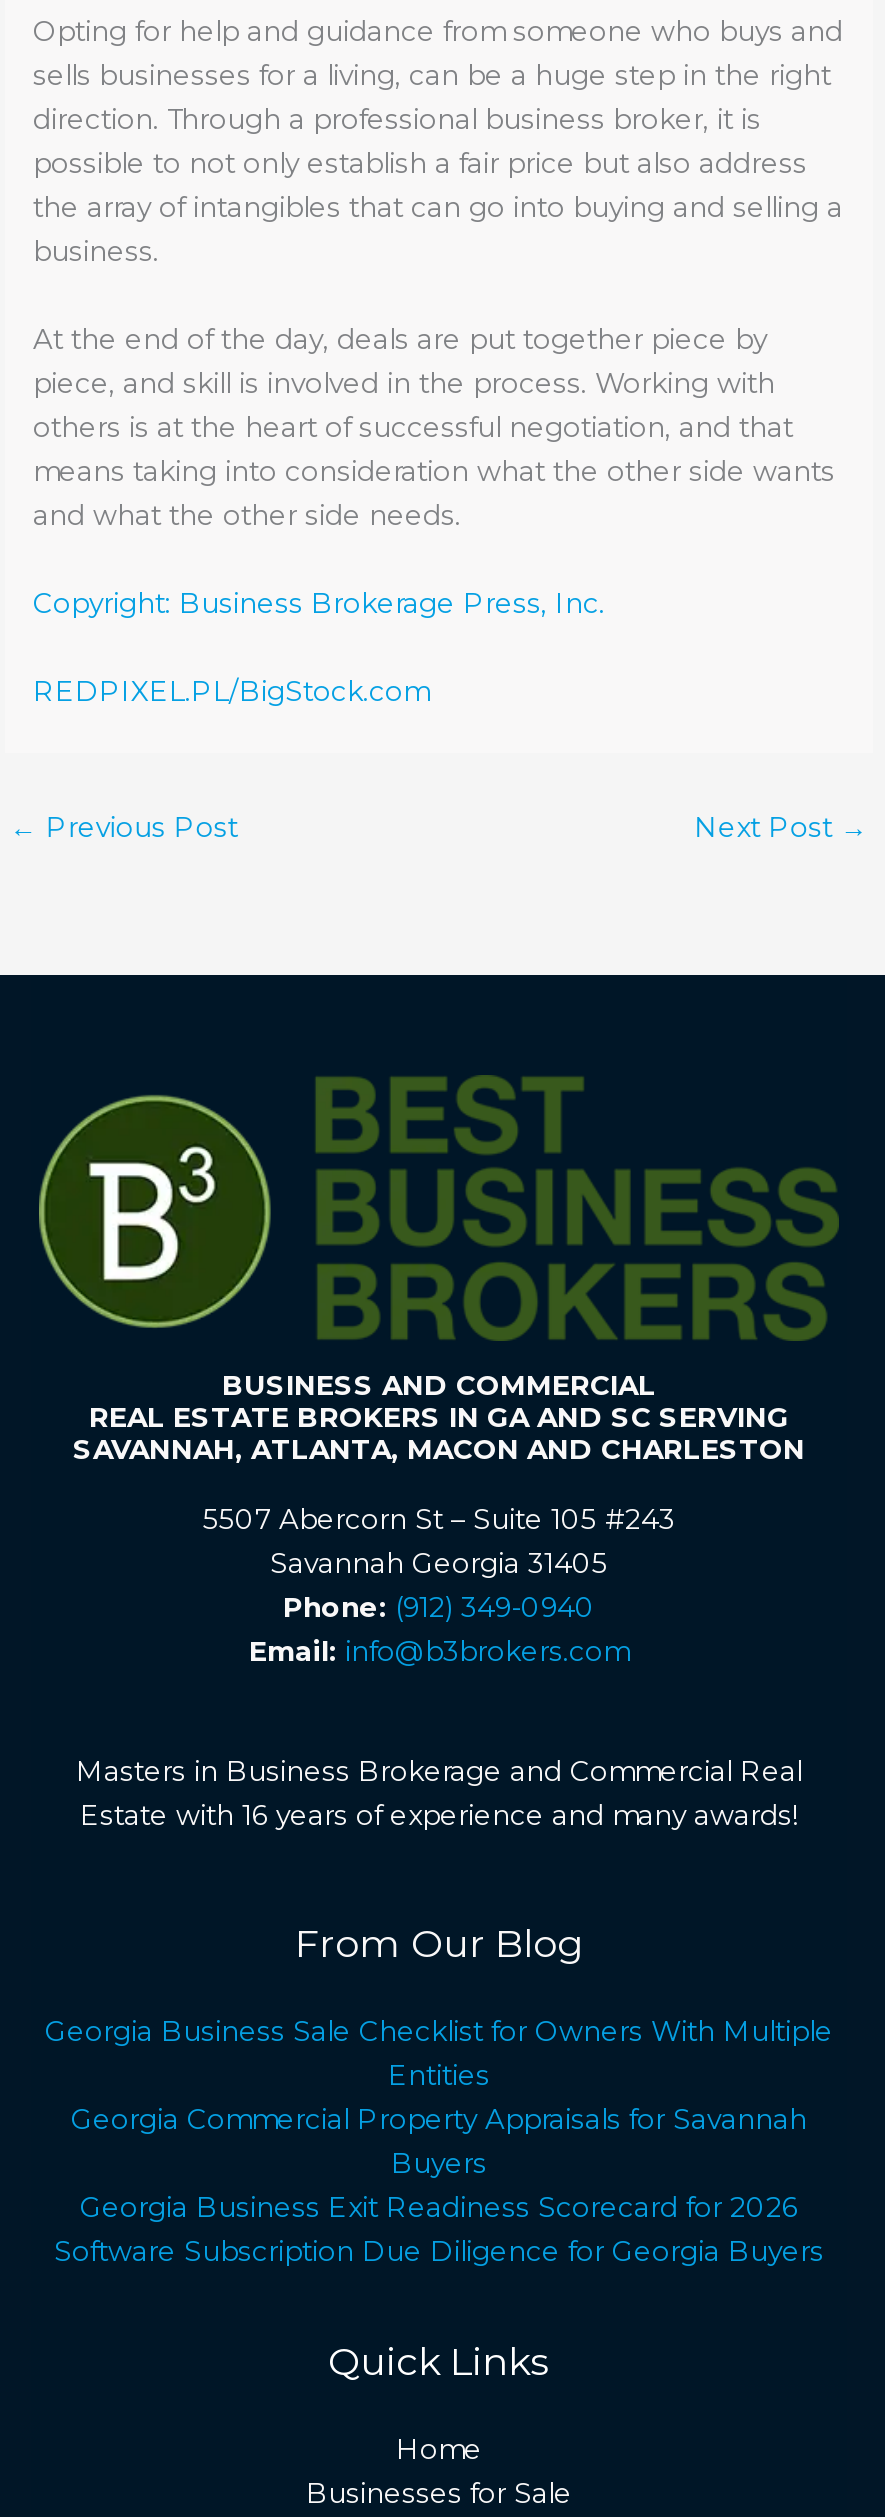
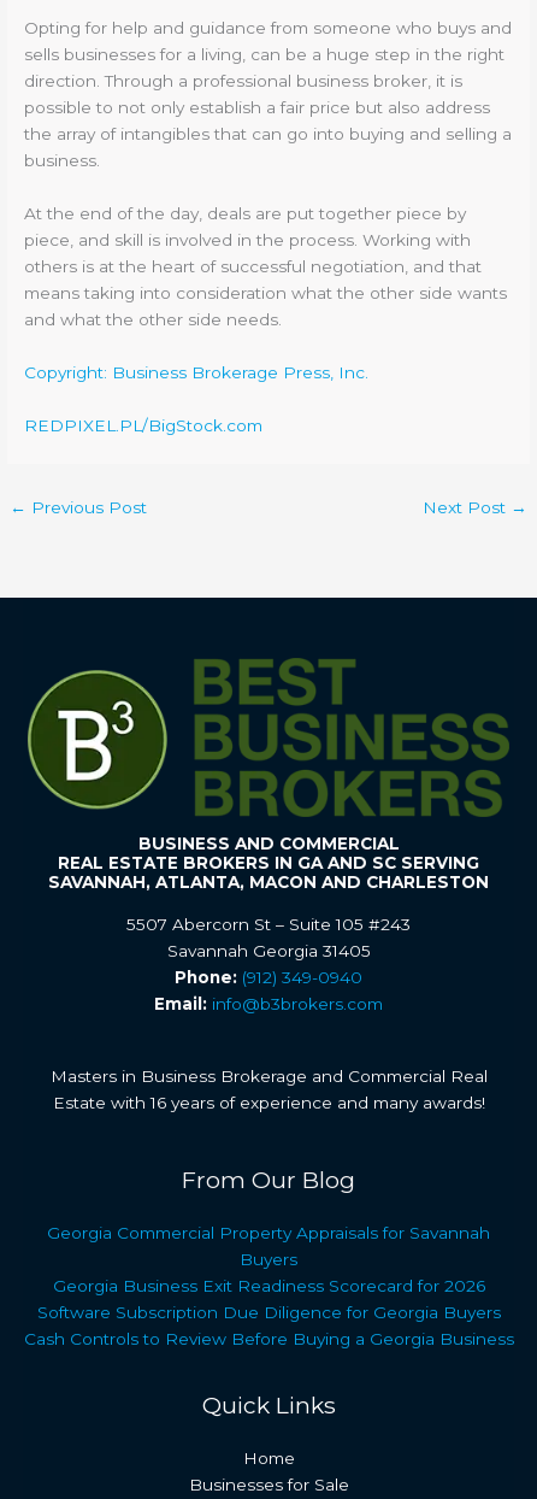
- Georgia Business Sale Checklist for Owners With Multiple
- Entities

moved up: Georgia Commercial Property Appraisals for Savannah | Buyers | Georgia Business Exit Readiness Scorecard for 2026 | Software Subscription Due Diligence for Georgia Buyers

+ Cash Controls to Review Before Buying a Georgia Business
